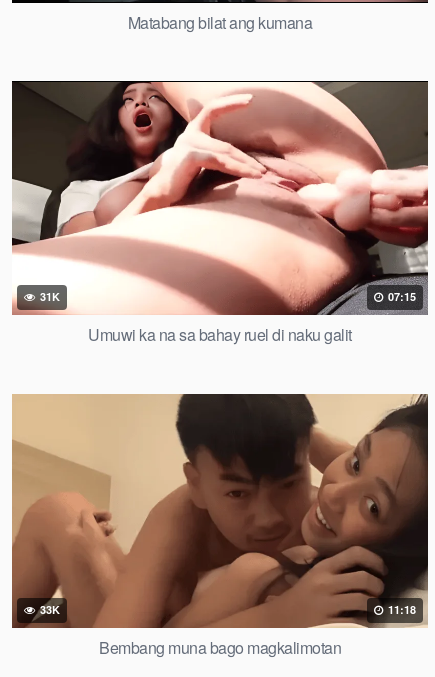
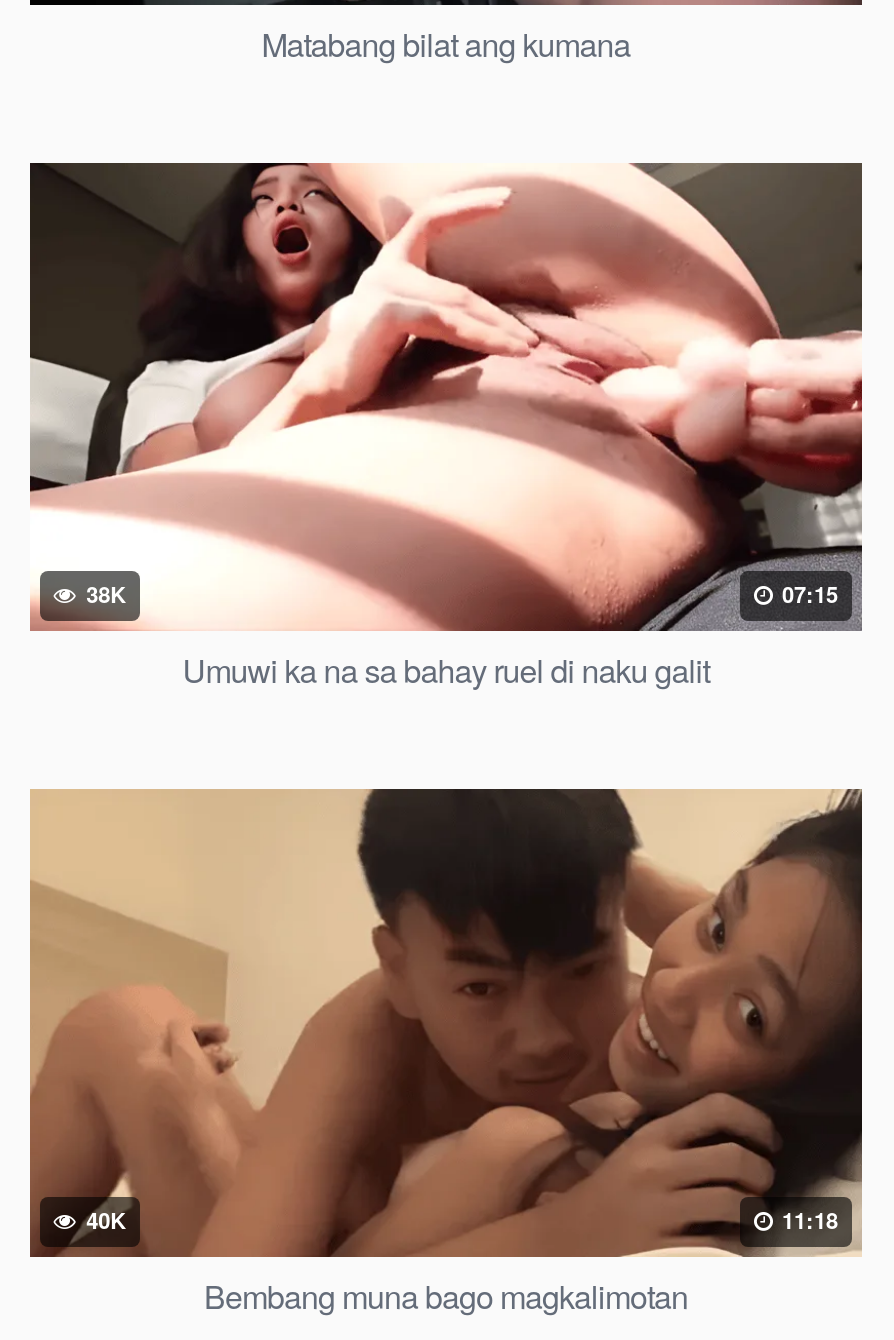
- 31K
+ 38K

- 33K
+ 40K
